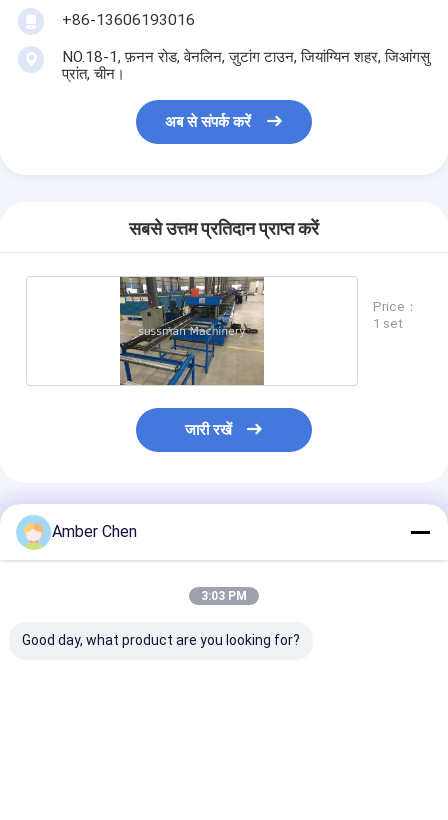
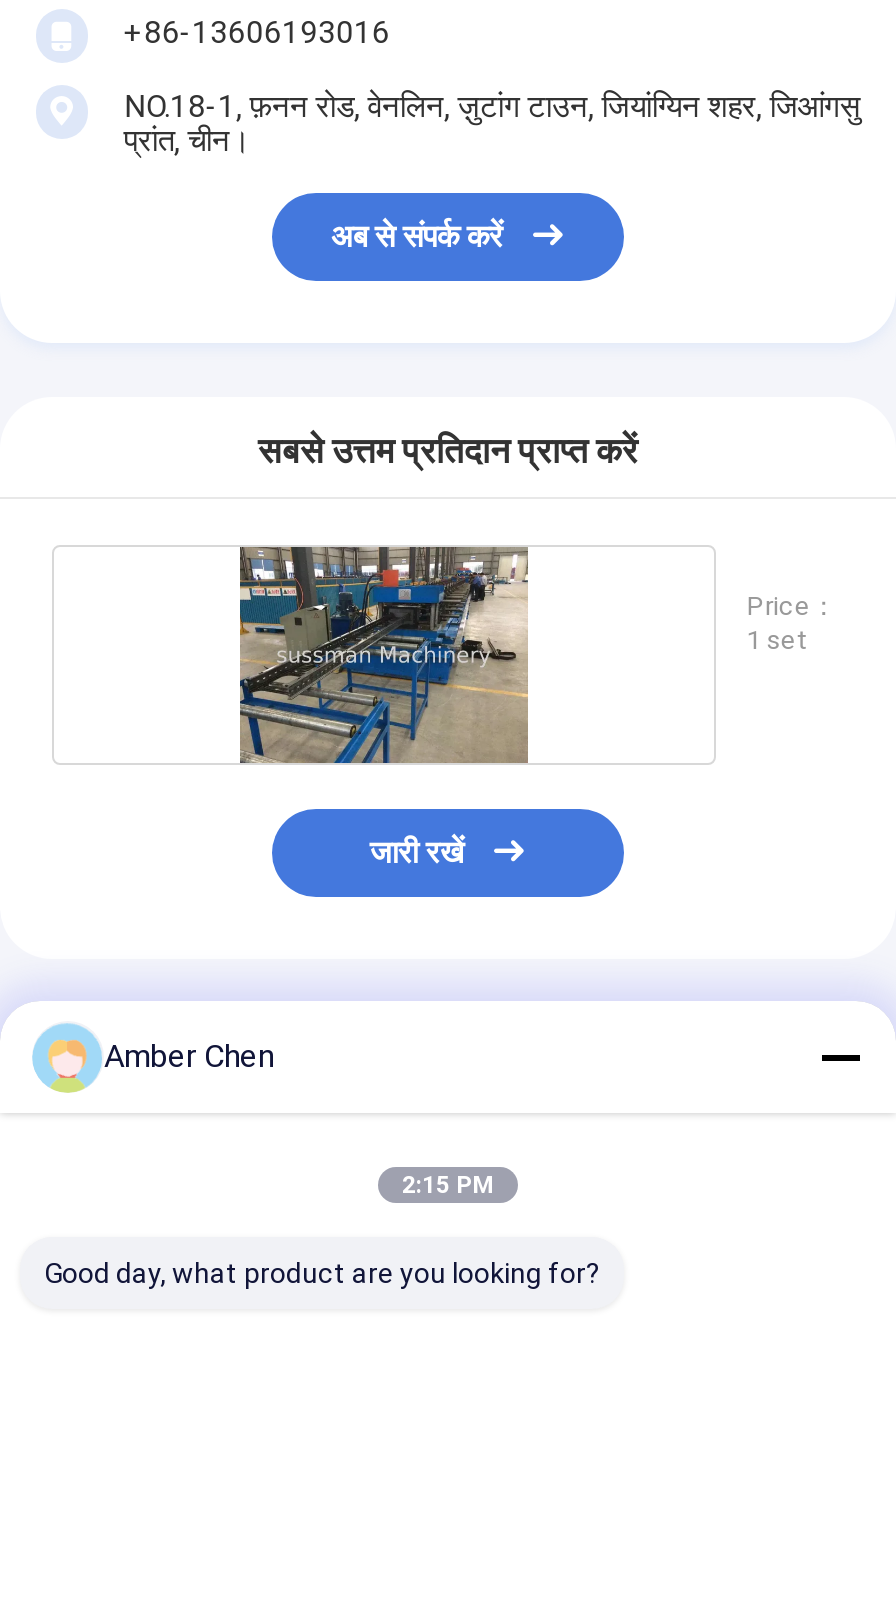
- 3:03 PM
+ 2:15 PM
